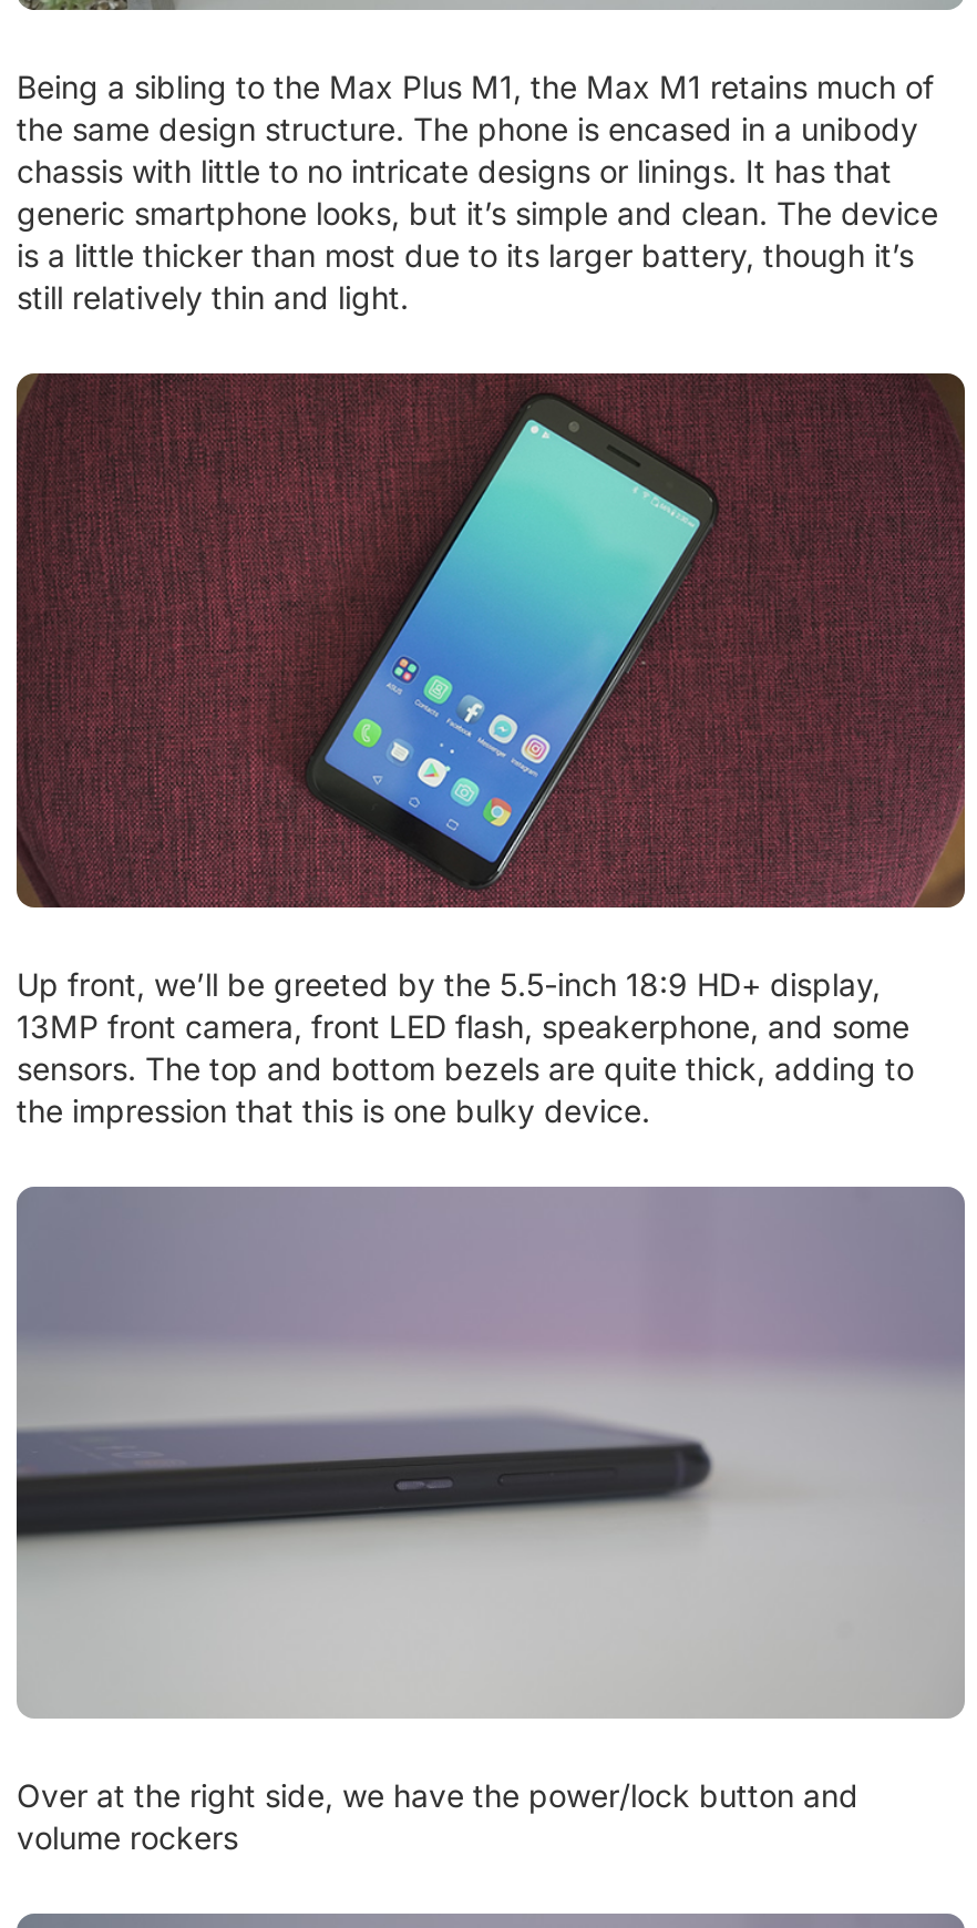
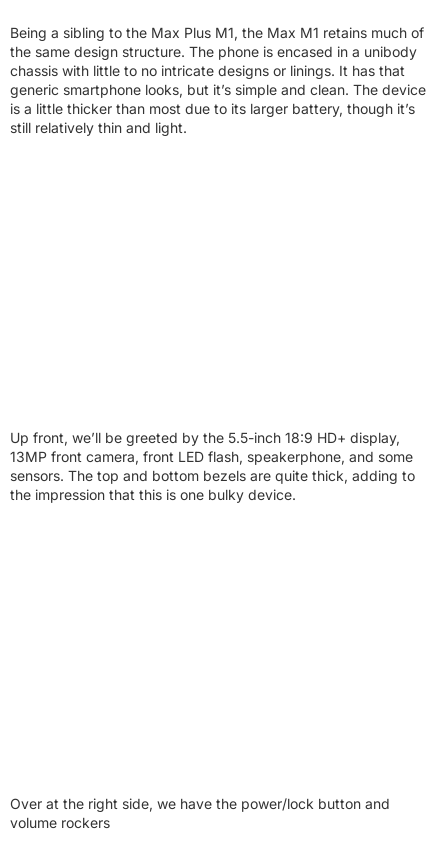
- [image]

- [image]
